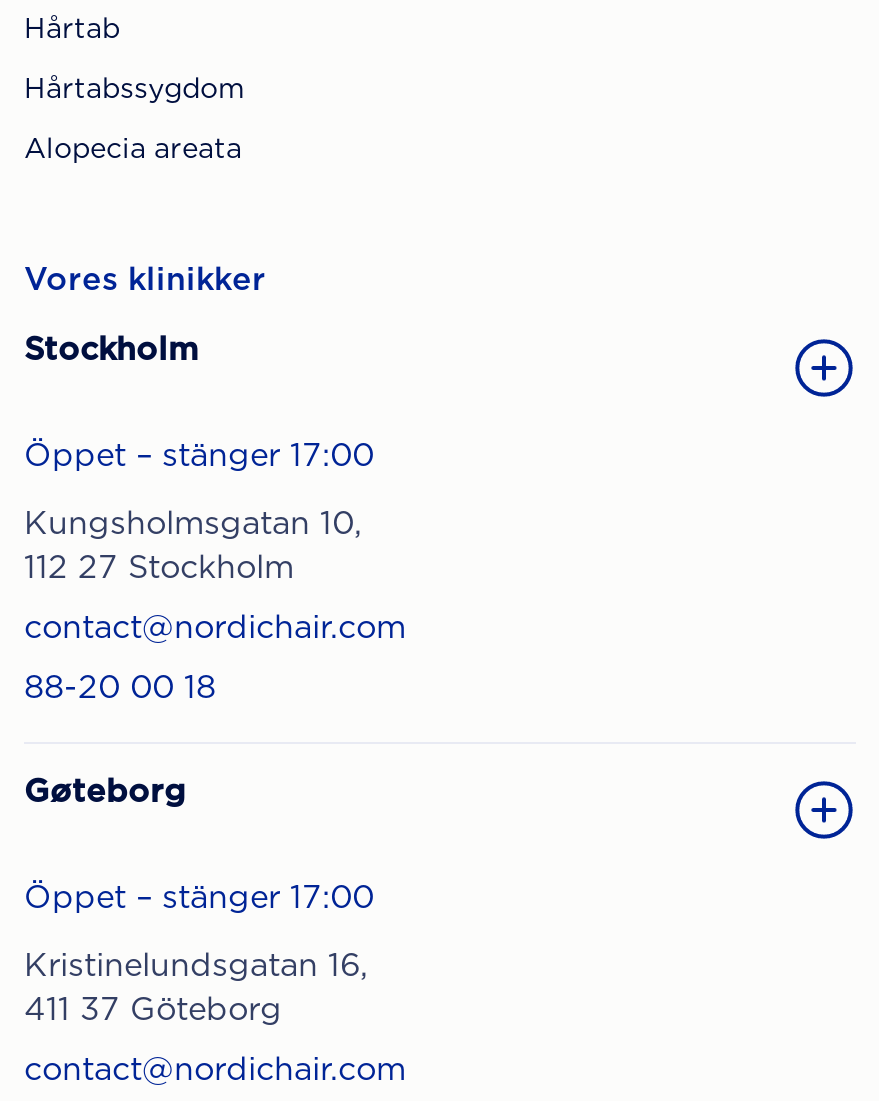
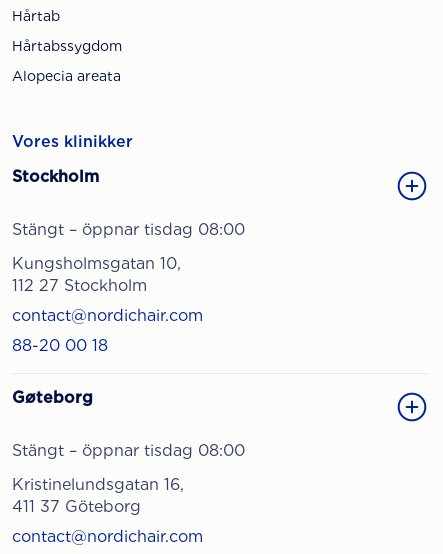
- Öppet – stänger 17:00
+ Stängt – öppnar tisdag 08:00

- Öppet – stänger 17:00
+ Stängt – öppnar tisdag 08:00
